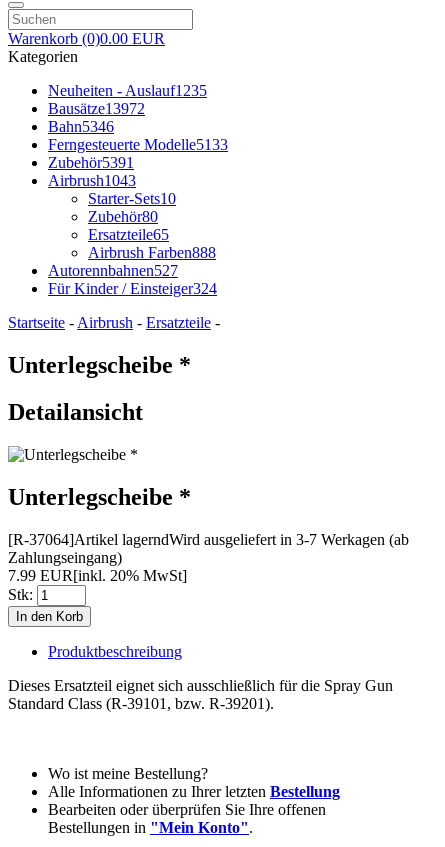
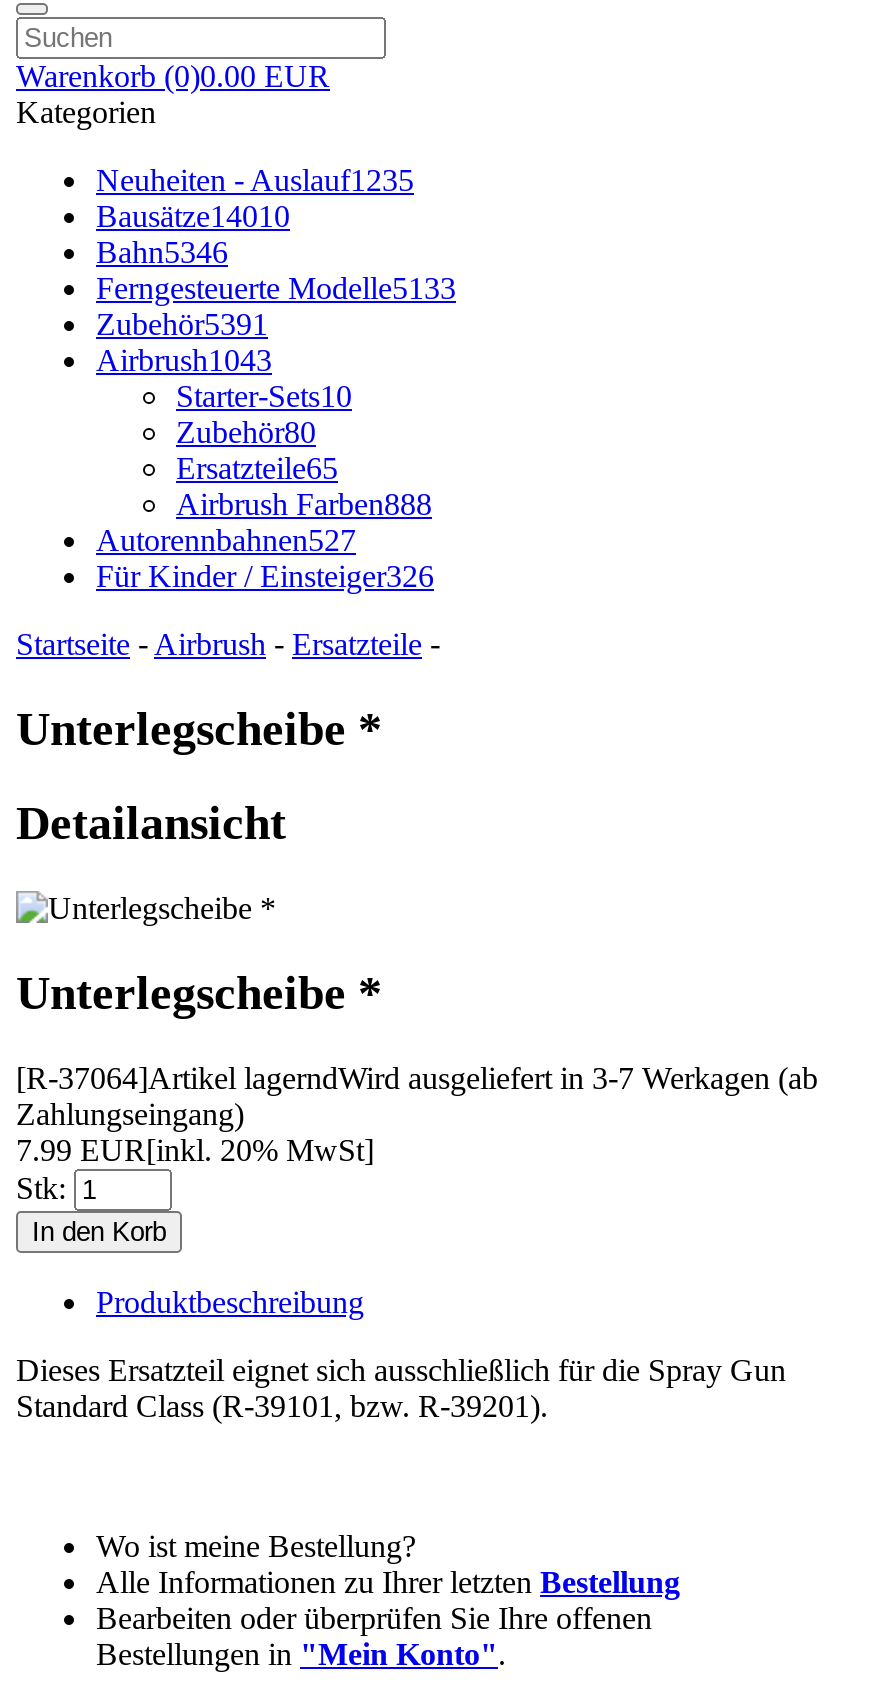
- Bausätze13972
+ Bausätze14010

- Für Kinder / Einsteiger324
+ Für Kinder / Einsteiger326
